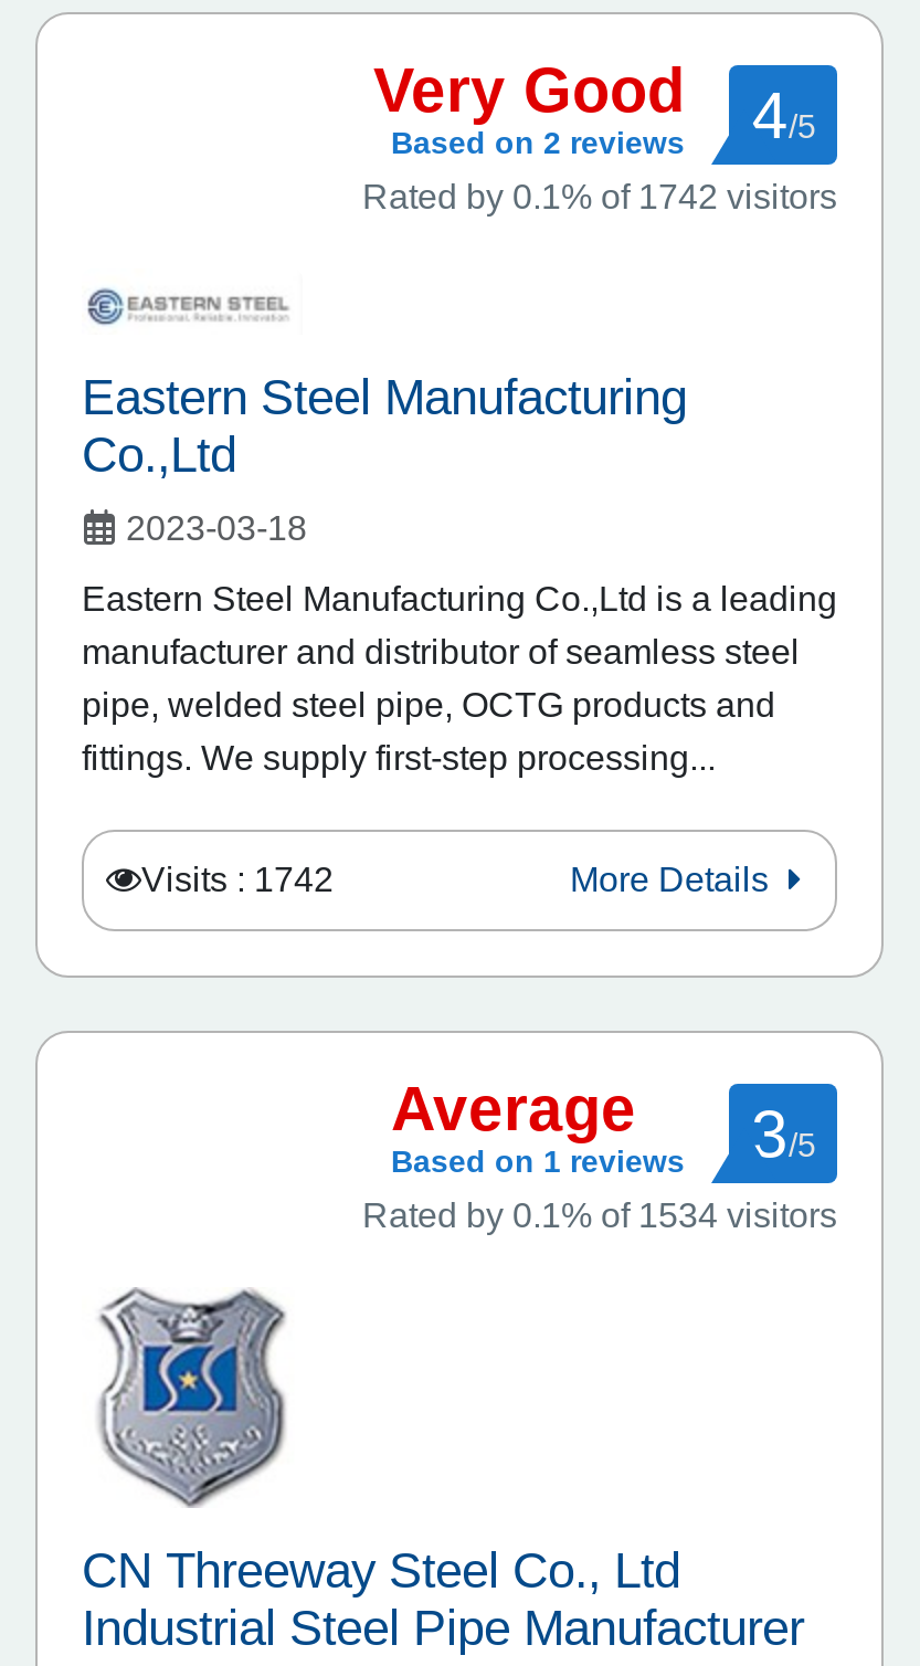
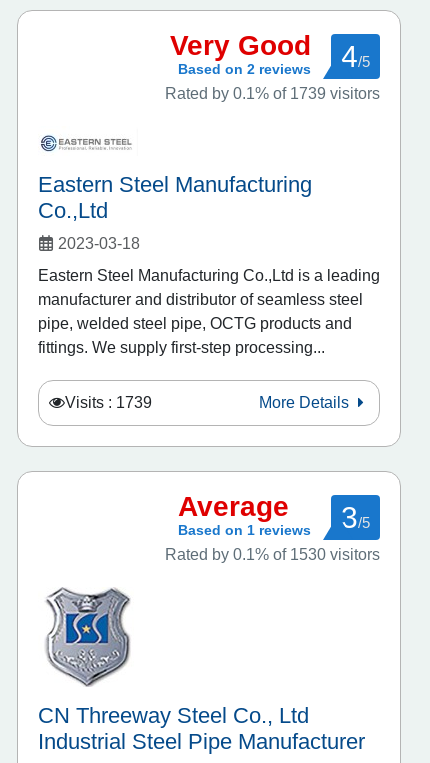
- Rated by 0.1% of 1742 visitors
+ Rated by 0.1% of 1739 visitors

- Visits : 1742
+ Visits : 1739

- Rated by 0.1% of 1534 visitors
+ Rated by 0.1% of 1530 visitors
